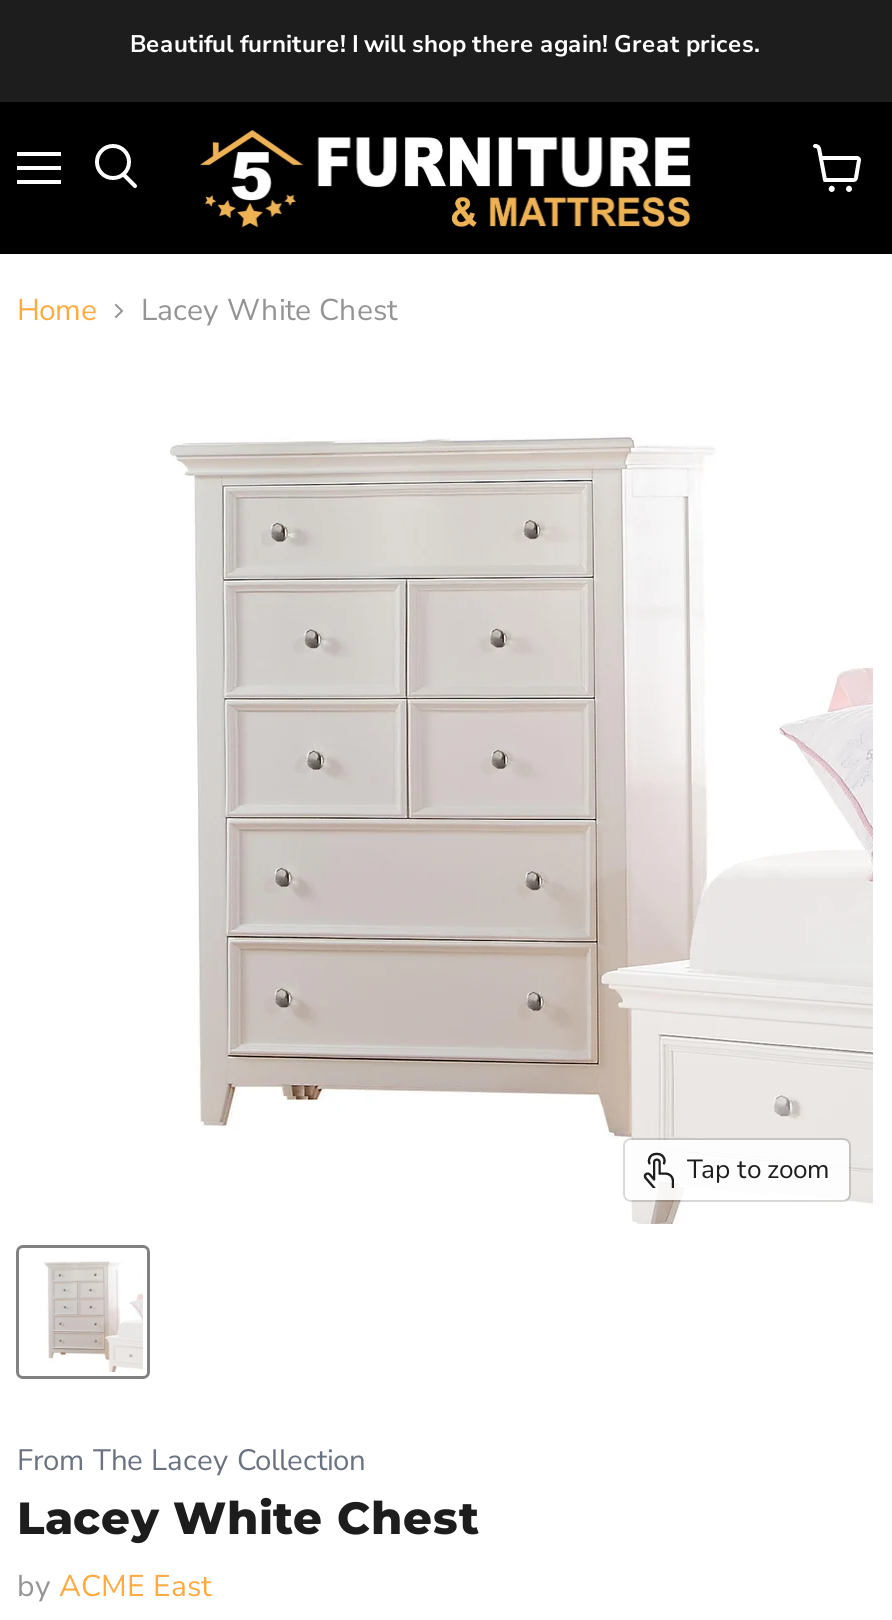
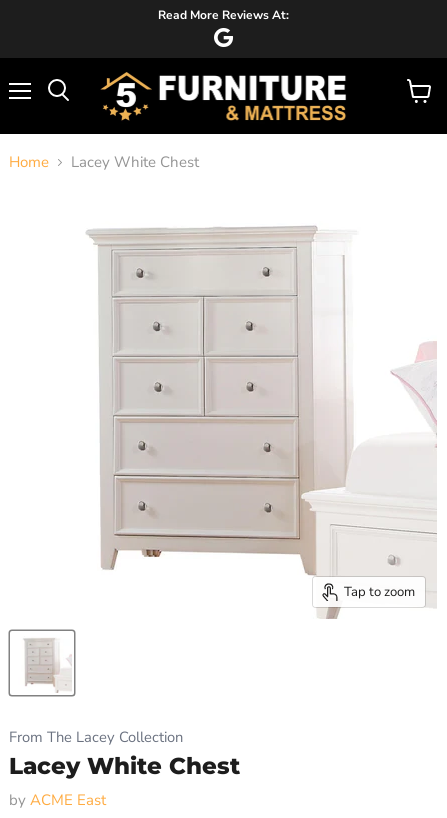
- Beautiful furniture! I will shop there again! Great prices.
+ Read More Reviews At:
